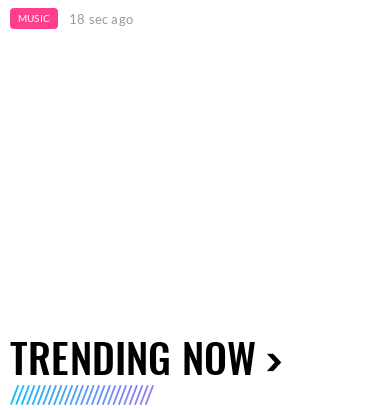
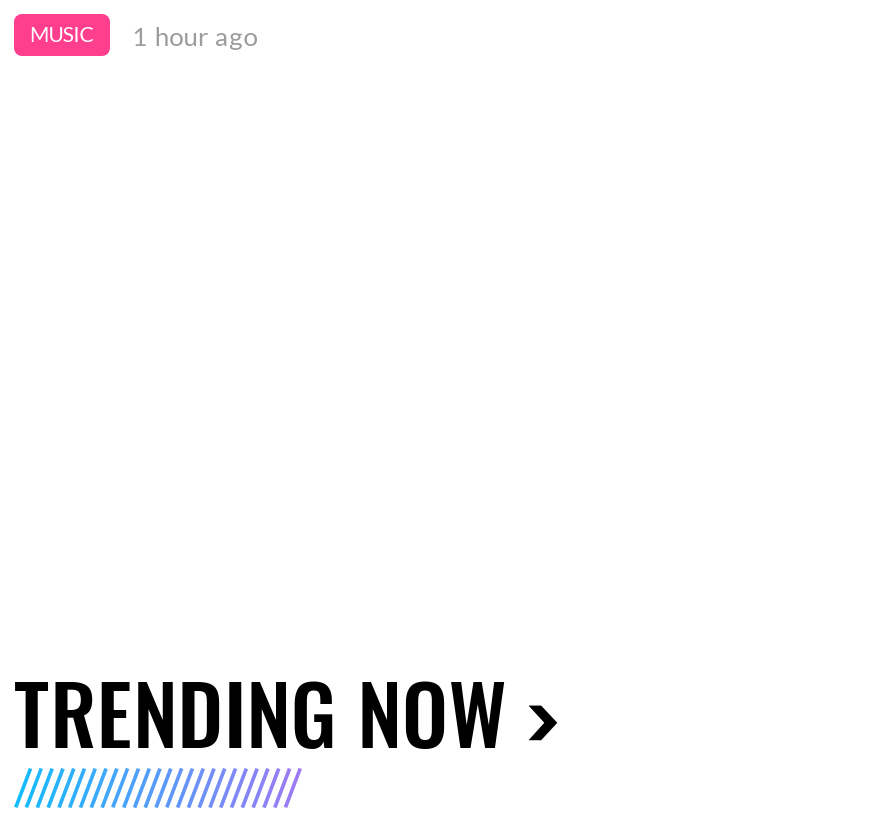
- MUSIC 18 sec ago
+ MUSIC 1 hour ago
